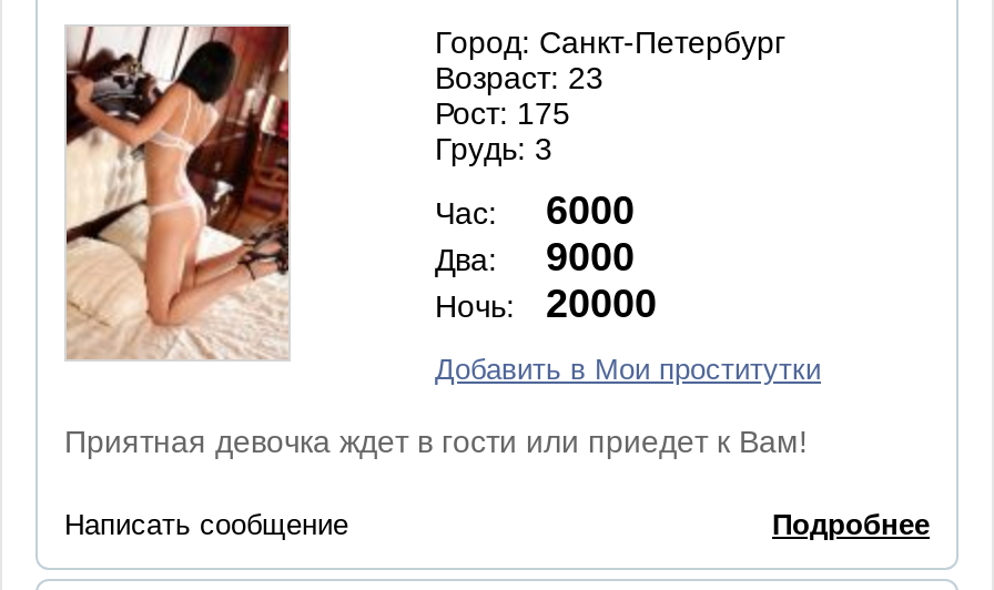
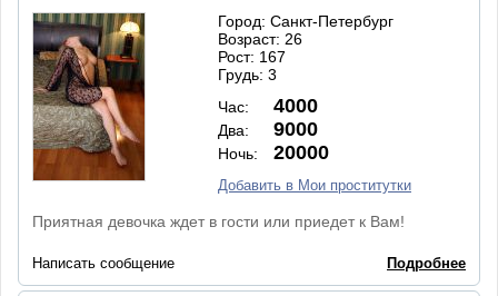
- [image]
+ [image]

- Возраст: 23
+ Возраст: 26

- Рост: 175
+ Рост: 167

- Час: 6000
+ Час: 4000
